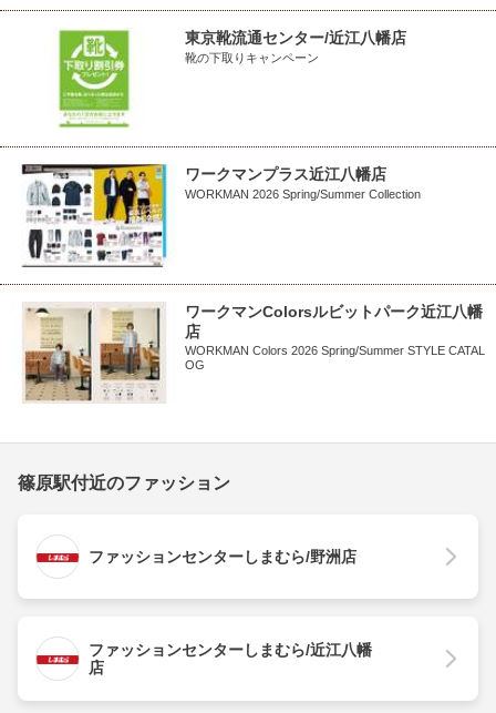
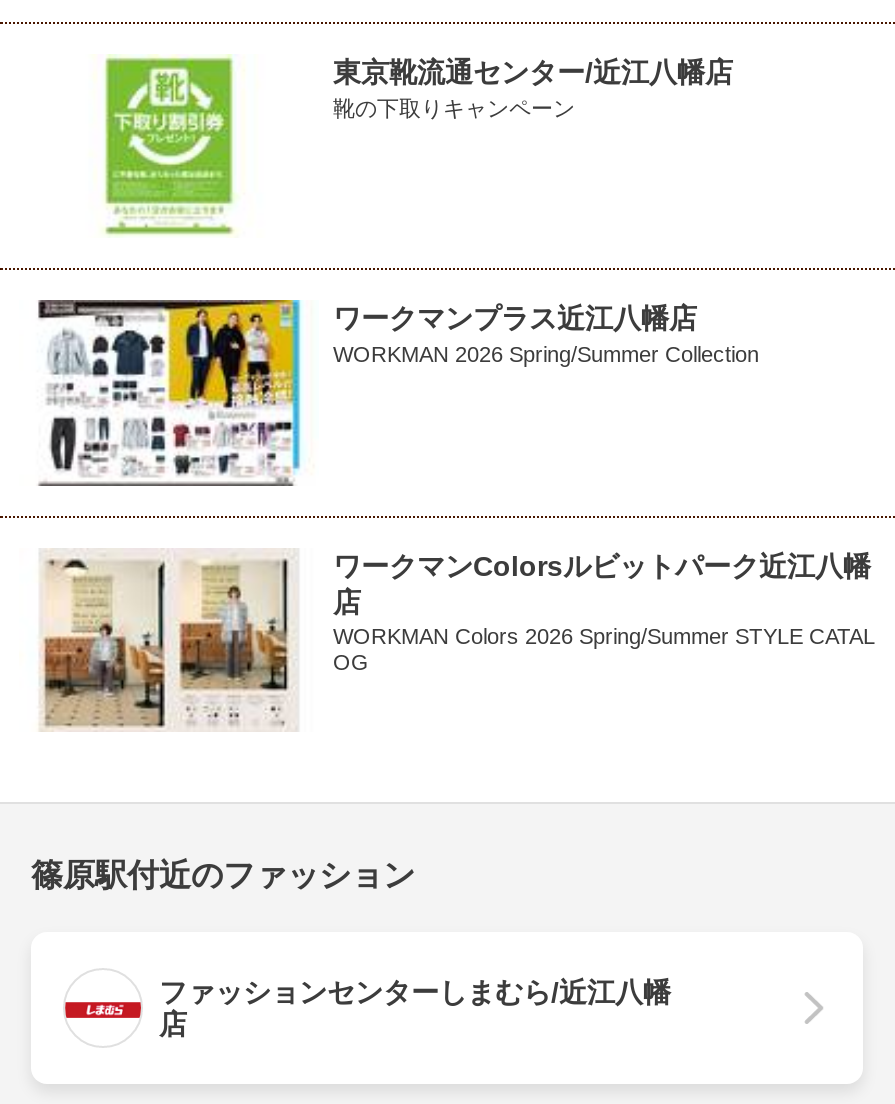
- ファッションセンターしまむら/野洲店
